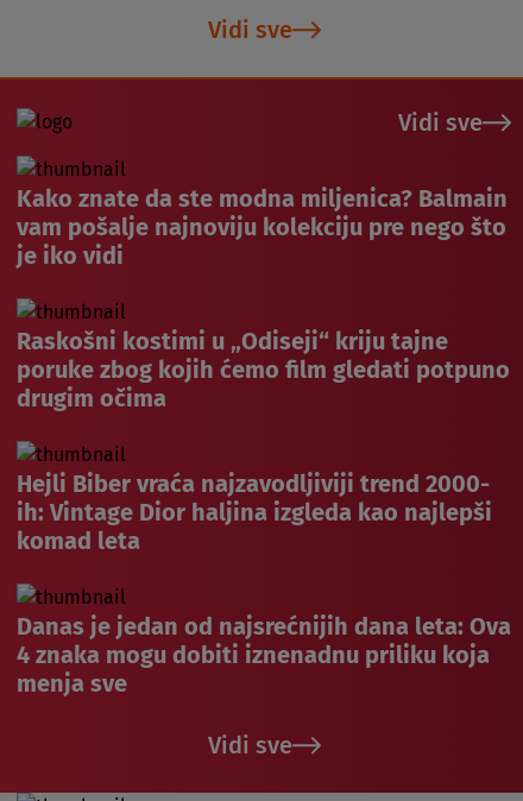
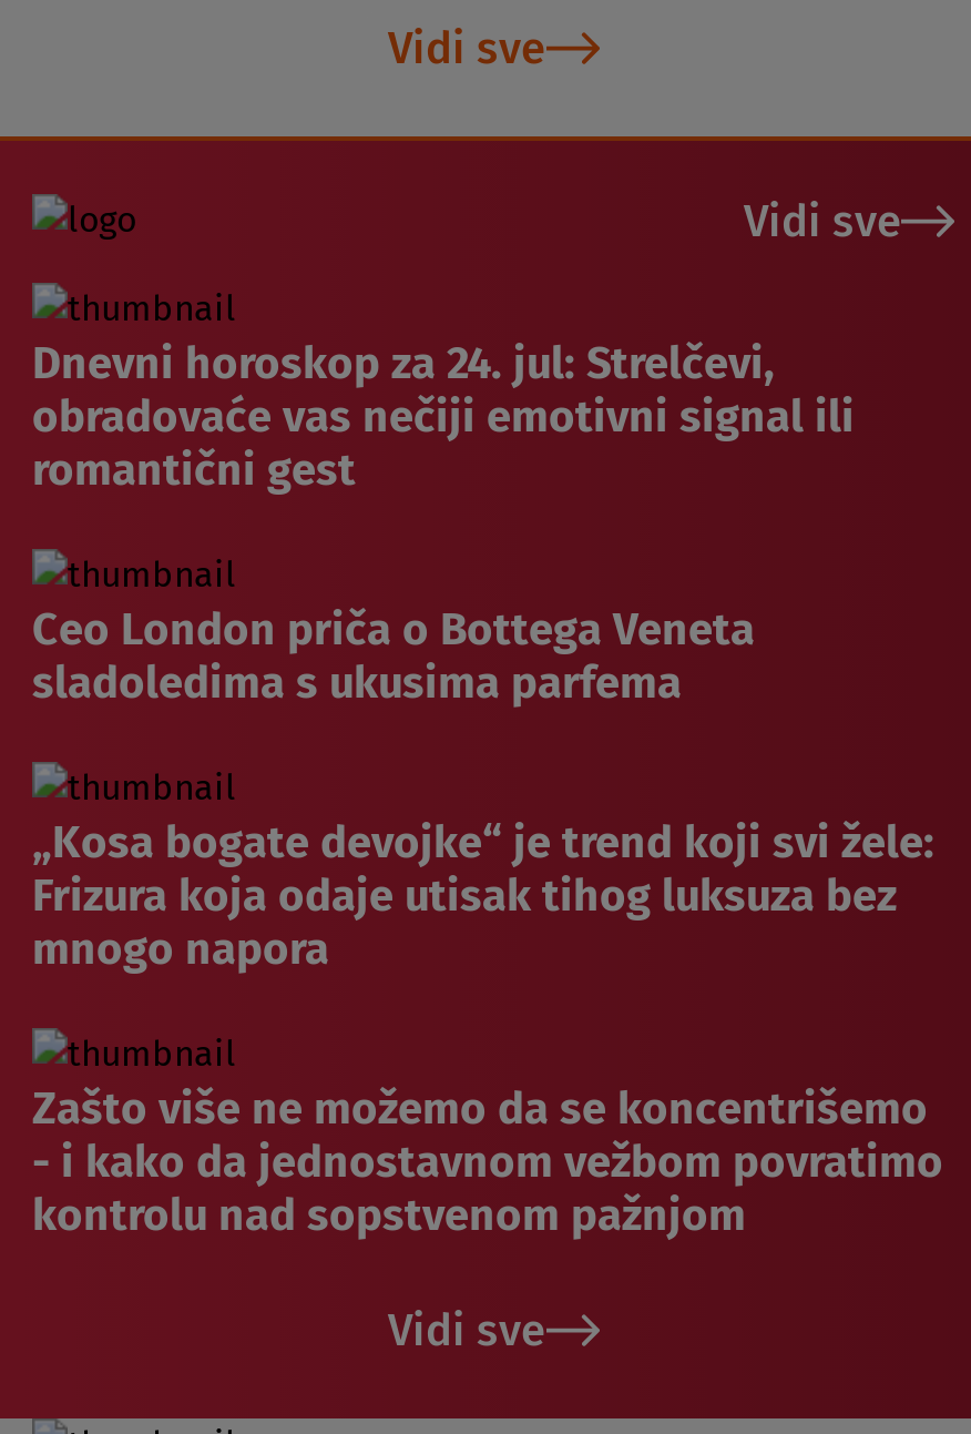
- Kako znate da ste modna miljenica? Balmain
- vam pošalje najnoviju kolekciju pre nego što
- je iko vidi
+ Dnevni horoskop za 24. jul: Strelčevi,
+ obradovaće vas nečiji emotivni signal ili
+ romantični gest

- Raskošni kostimi u „Odiseji“ kriju tajne
- poruke zbog kojih ćemo film gledati potpuno
- drugim očima
+ Ceo London priča o Bottega Veneta
+ sladoledima s ukusima parfema

- Hejli Biber vraća najzavodljiviji trend 2000-
- ih: Vintage Dior haljina izgleda kao najlepši
- komad leta
+ „Kosa bogate devojke“ je trend koji svi žele:
+ Frizura koja odaje utisak tihog luksuza bez
+ mnogo napora

- Danas je jedan od najsrećnijih dana leta: Ova
- 4 znaka mogu dobiti iznenadnu priliku koja
- menja sve
+ Zašto više ne možemo da se koncentrišemo
+ - i kako da jednostavnom vežbom povratimo
+ kontrolu nad sopstvenom pažnjom
